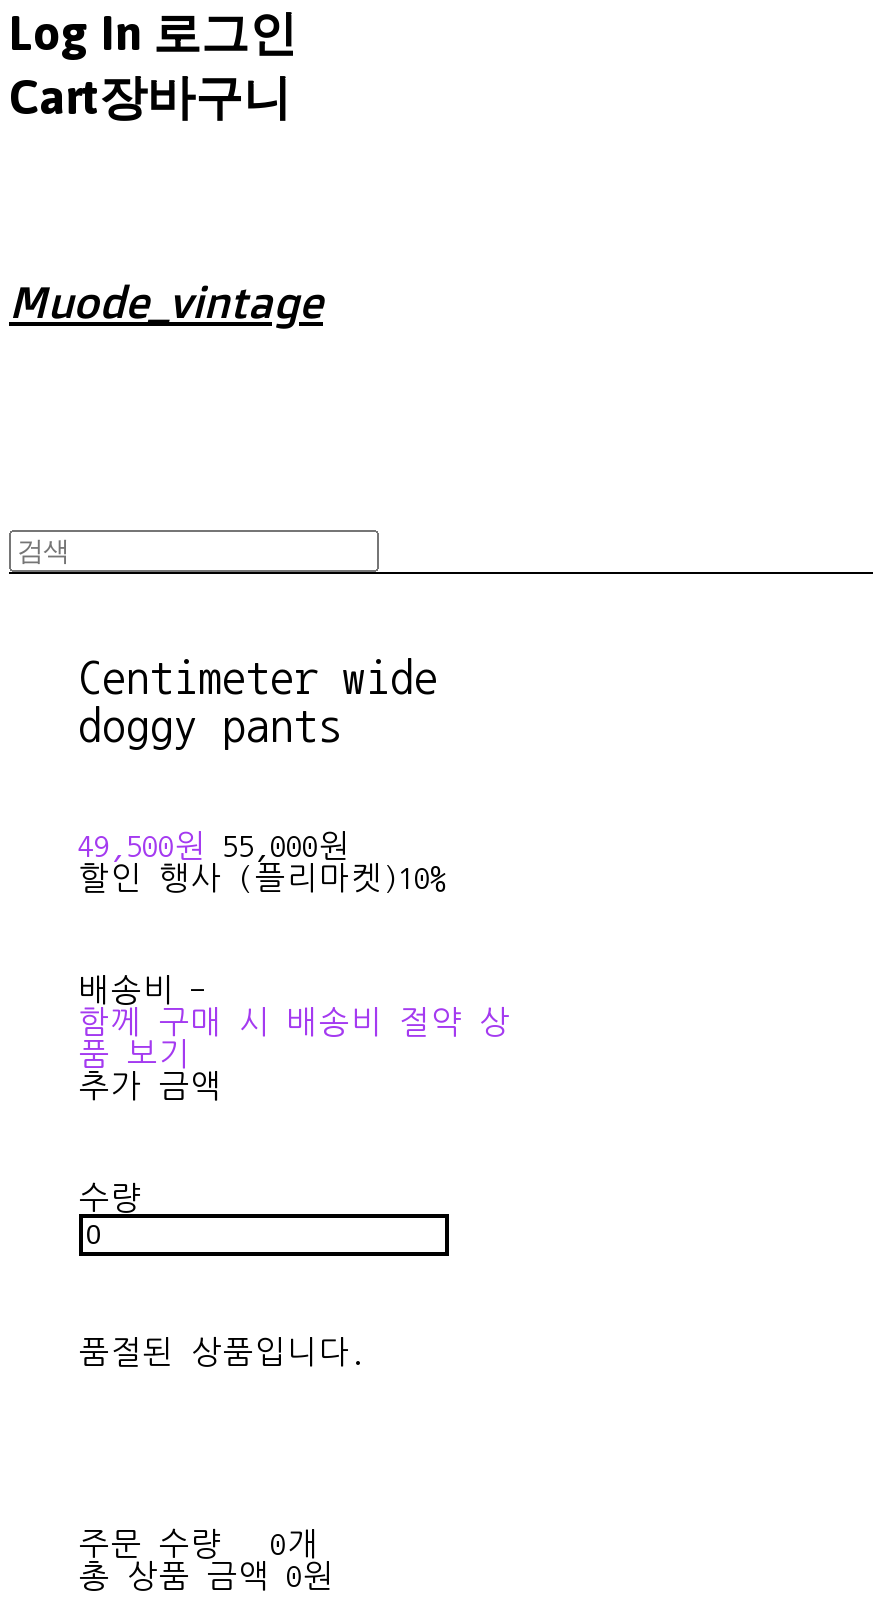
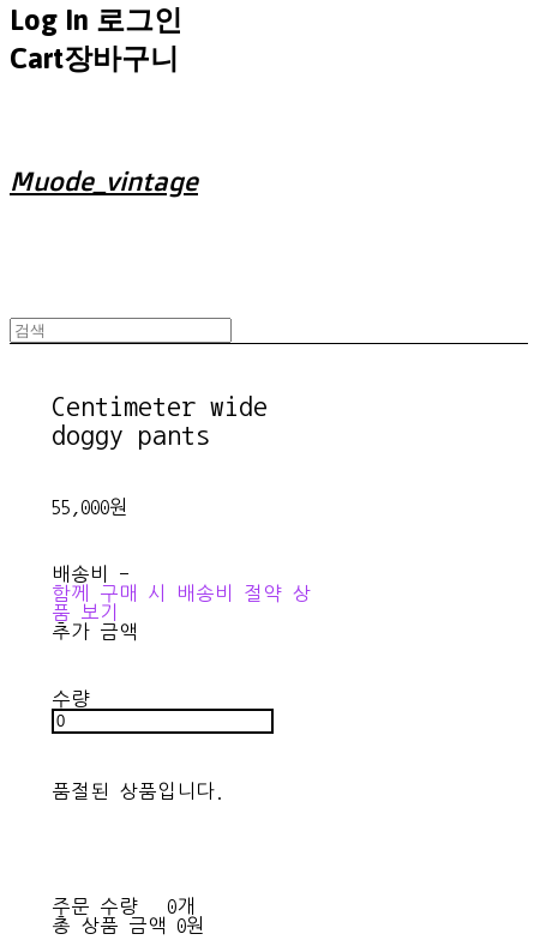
- 49,500원 55,000원
- 할인 행사 (플리마켓) 10%
+ 55,000원
